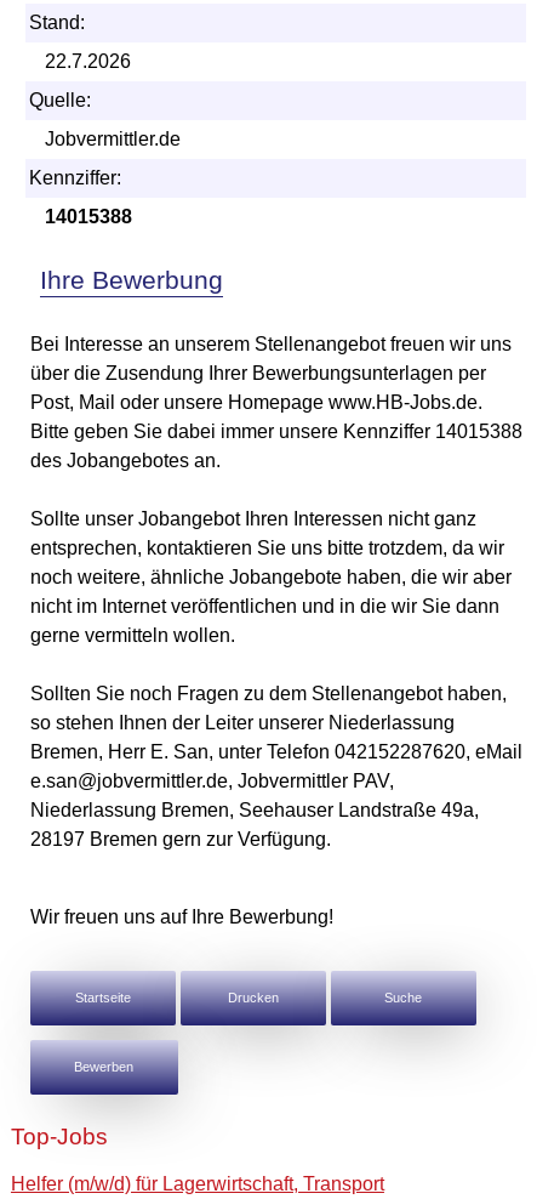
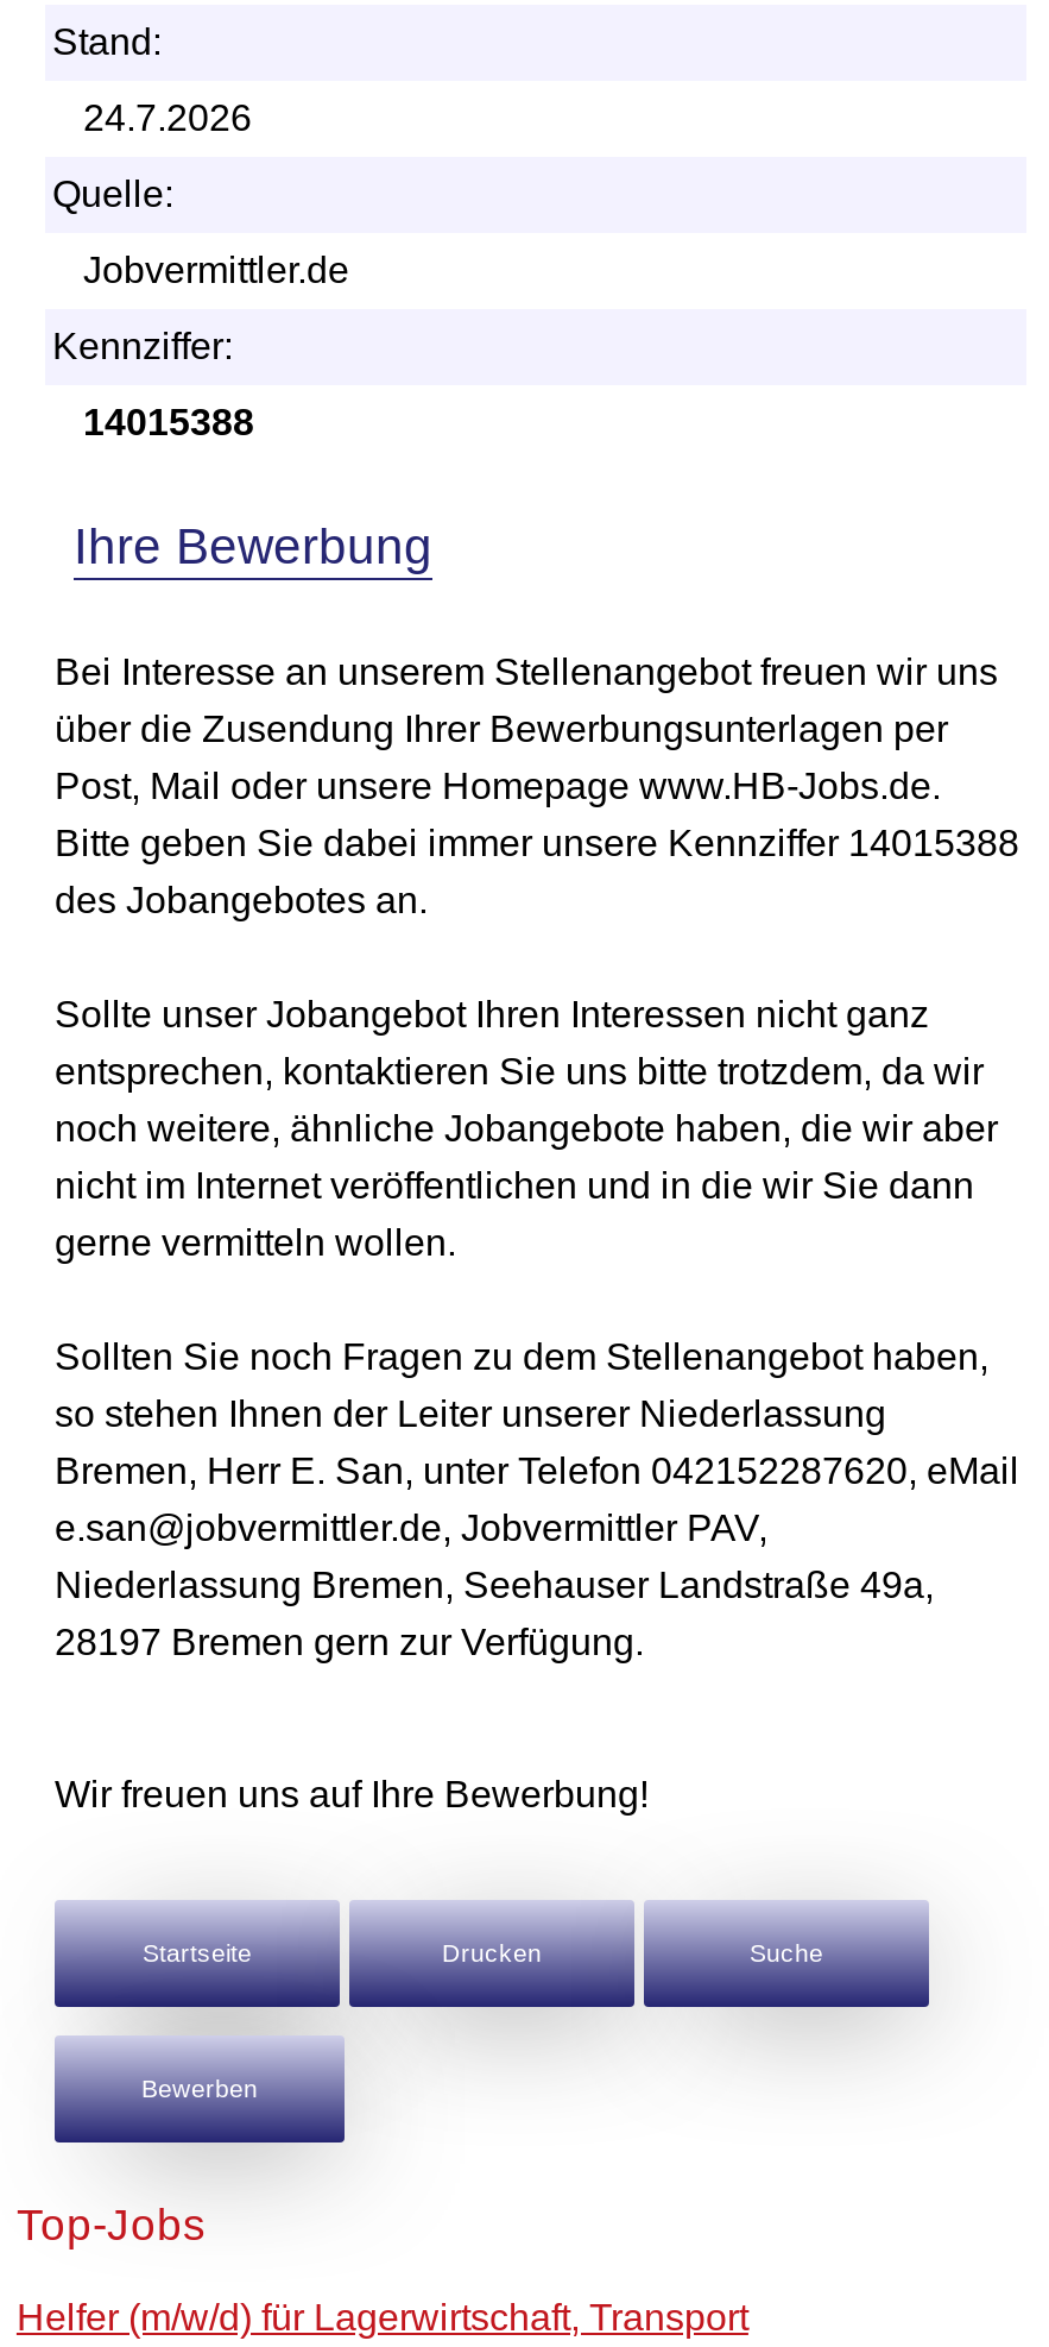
- 22.7.2026
+ 24.7.2026
